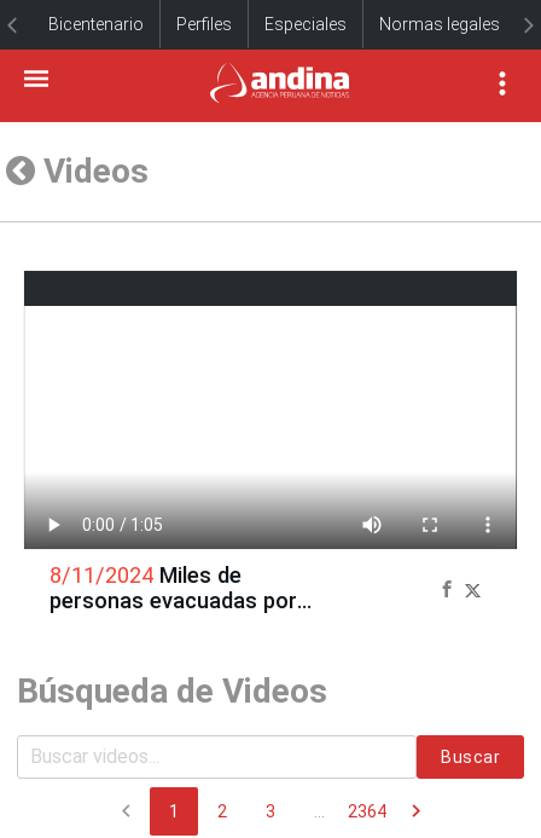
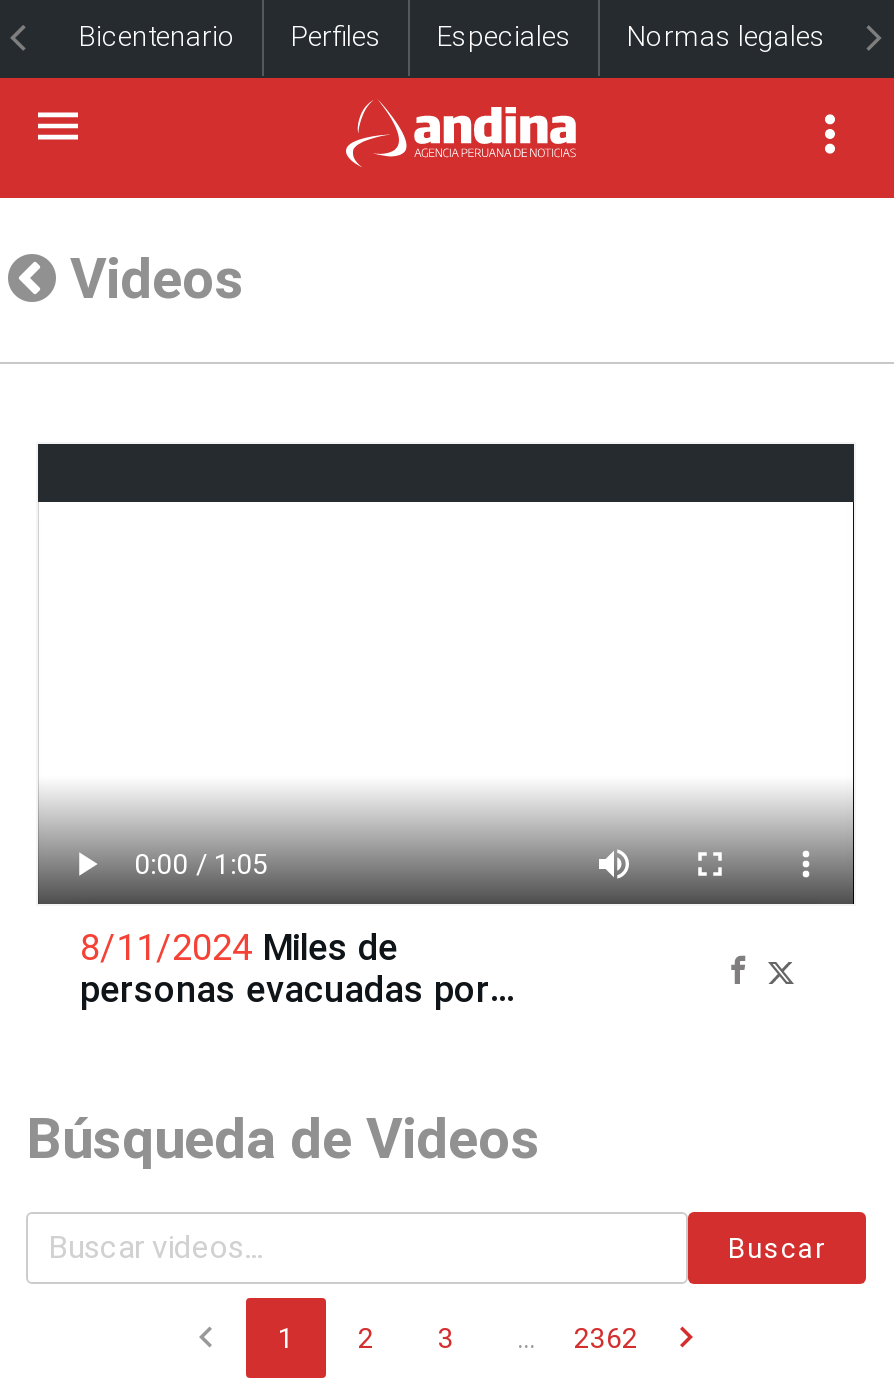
- 2364
+ 2362
